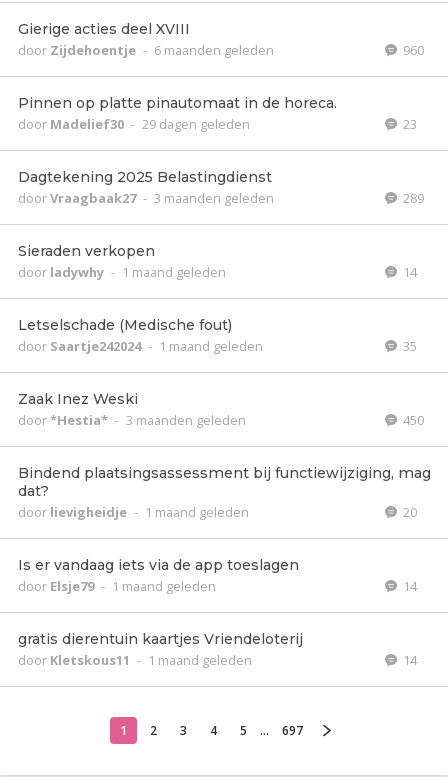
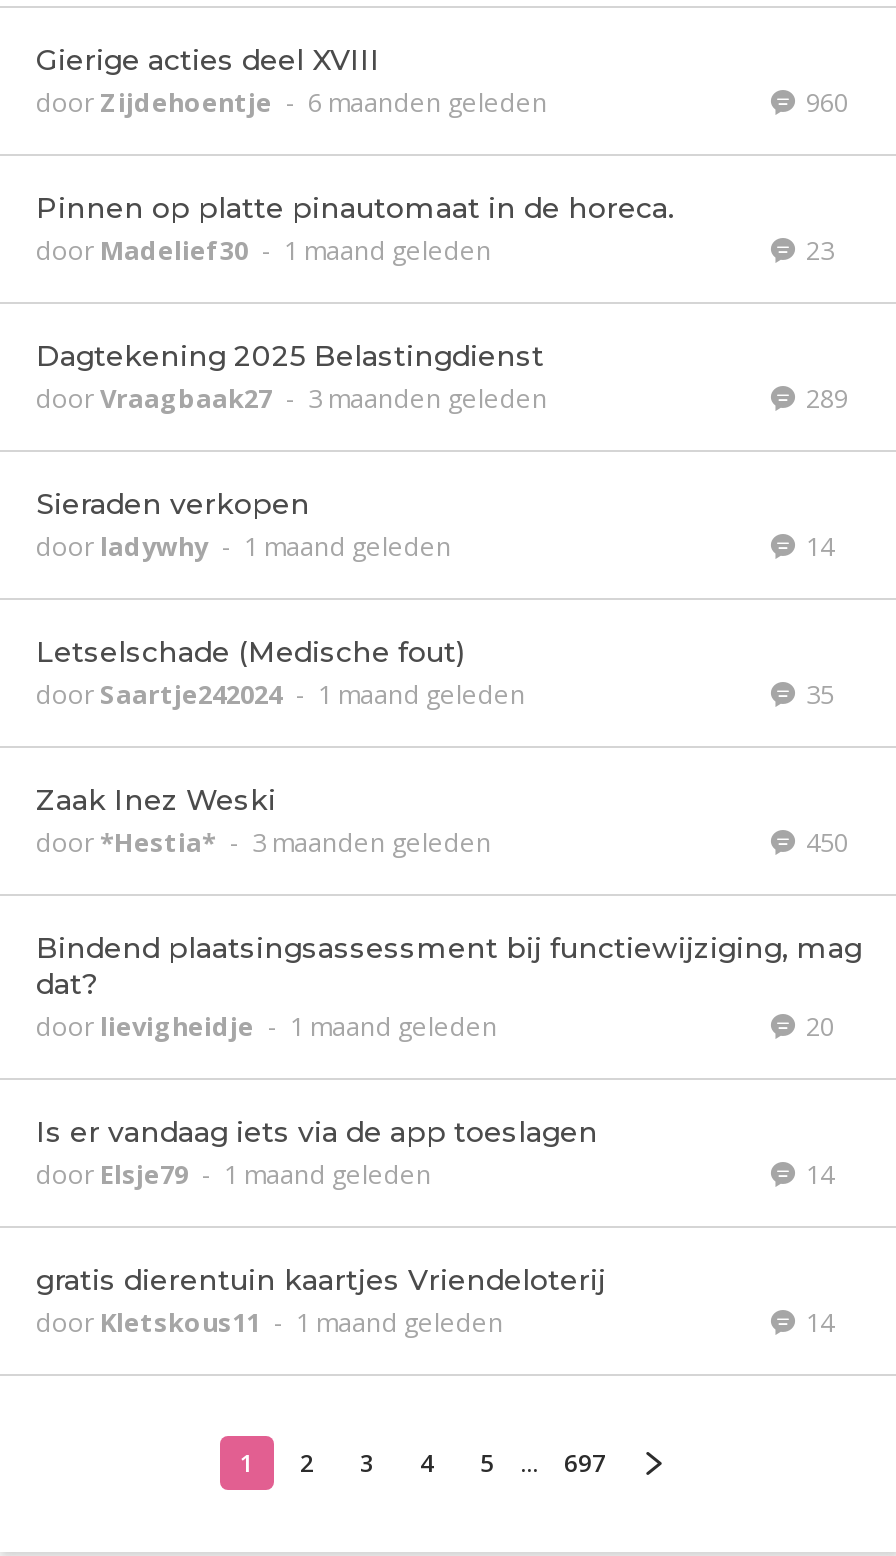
- door Madelief30 - 29 dagen geleden
+ door Madelief30 - 1 maand geleden
